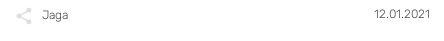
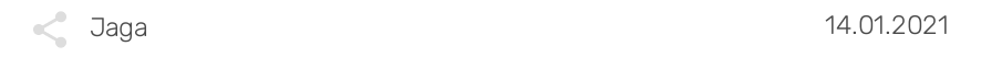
- 12.01.2021
+ 14.01.2021
